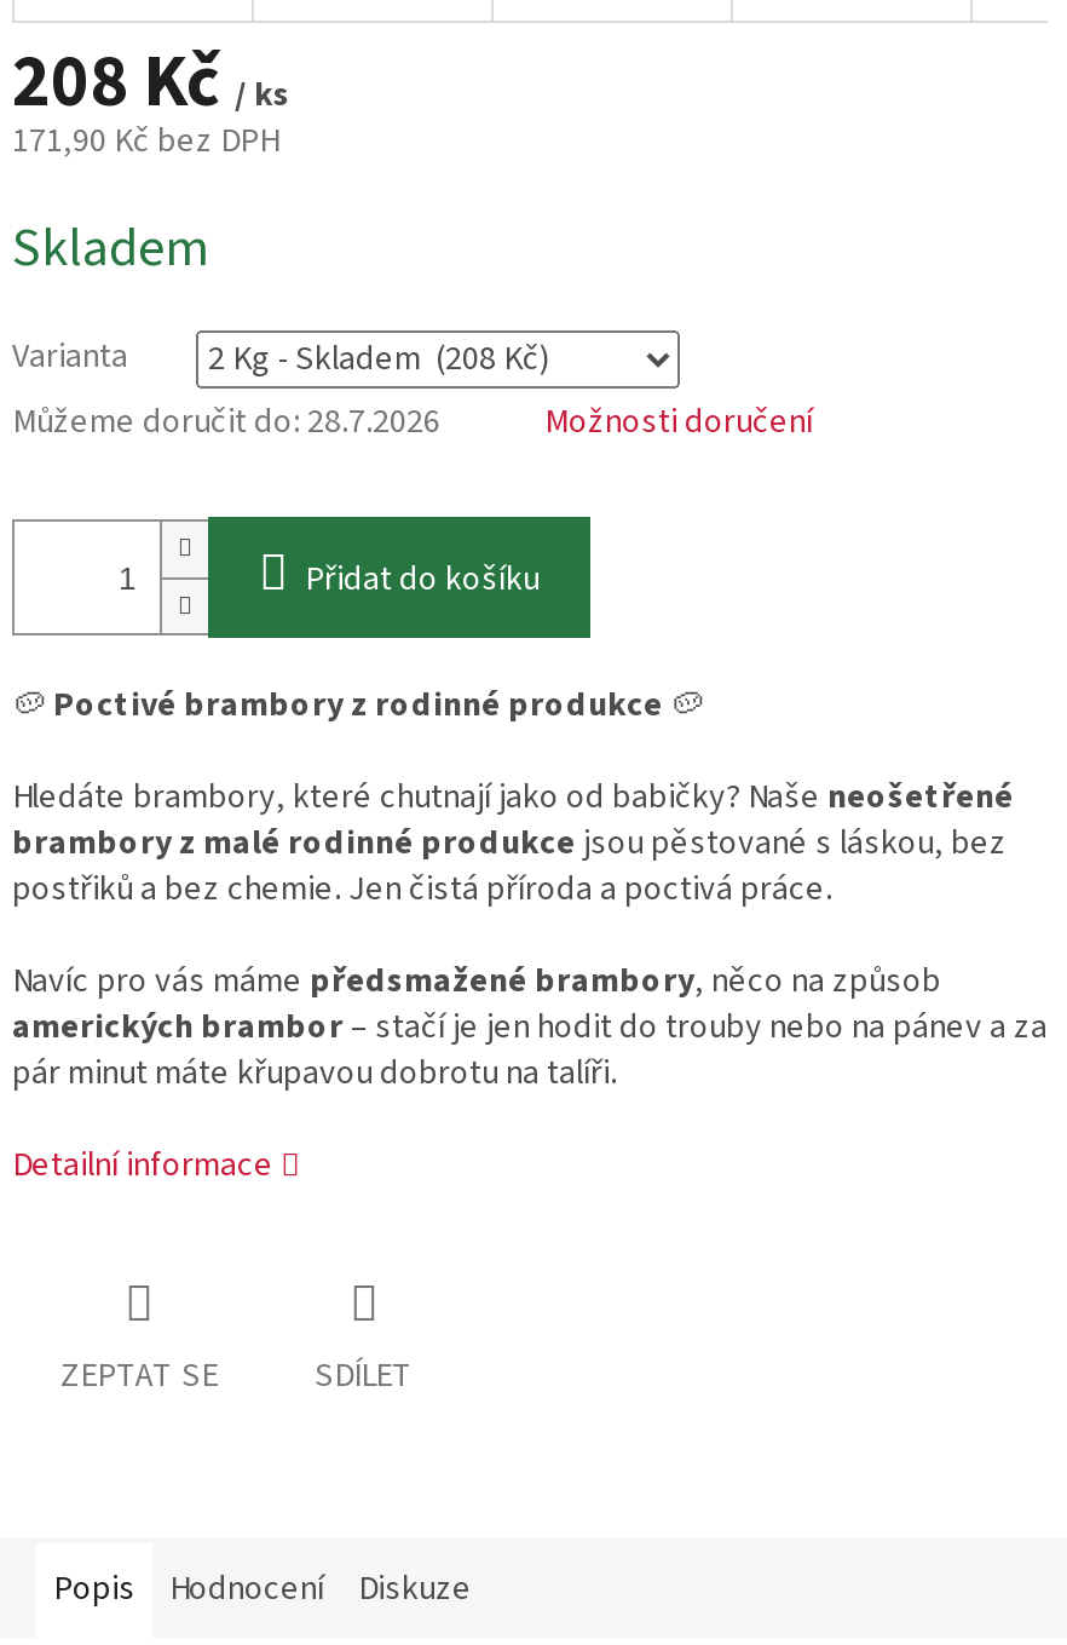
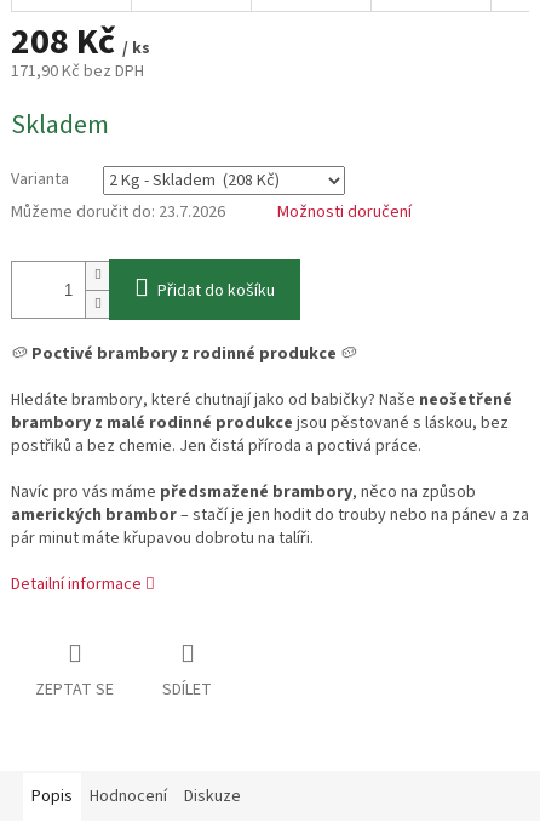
- Můžeme doručit do: 28.7.2026
+ Můžeme doručit do: 23.7.2026
